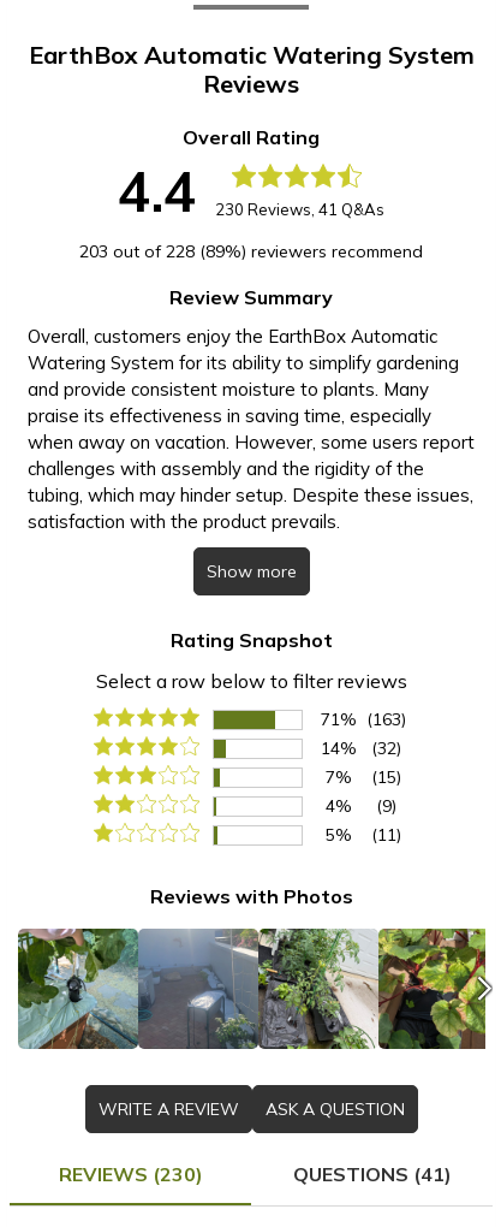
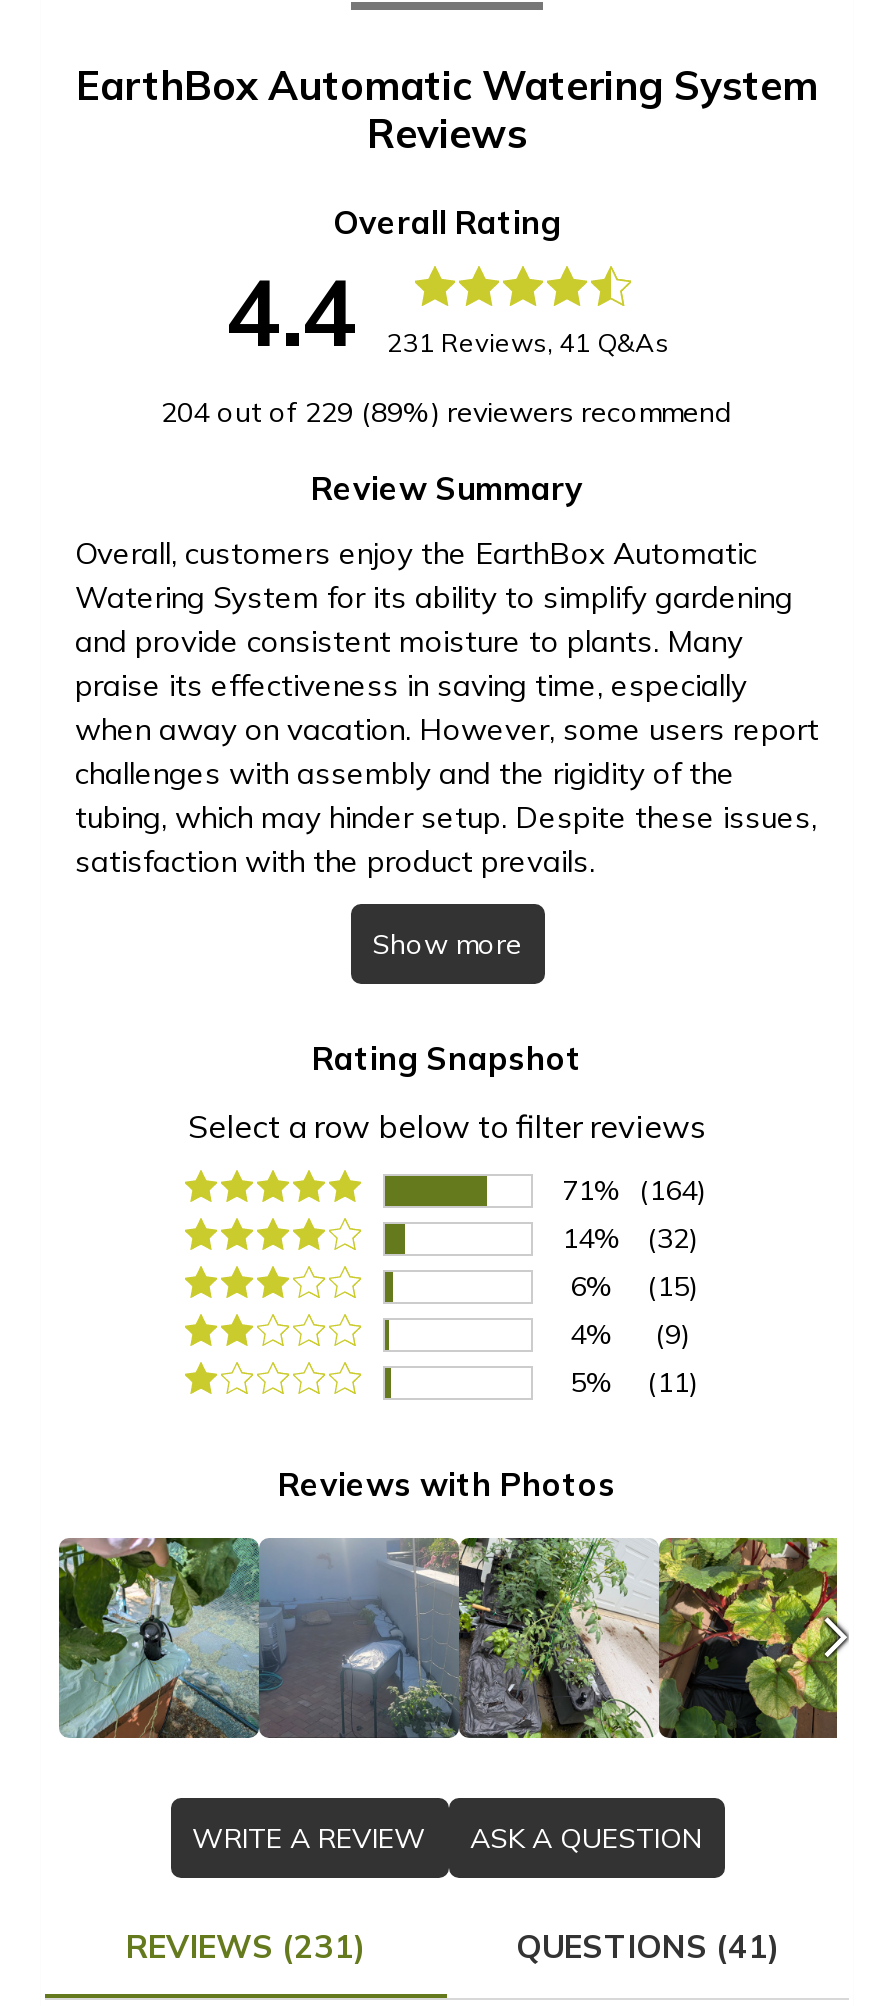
- 4.4 230 Reviews, 41 Q&As
+ 4.4 231 Reviews, 41 Q&As

- 203 out of 228 (89%) reviewers recommend
+ 204 out of 229 (89%) reviewers recommend

- 71% (163)
+ 71% (164)

- 7% (15)
+ 6% (15)

- REVIEWS (230)
+ REVIEWS (231)
